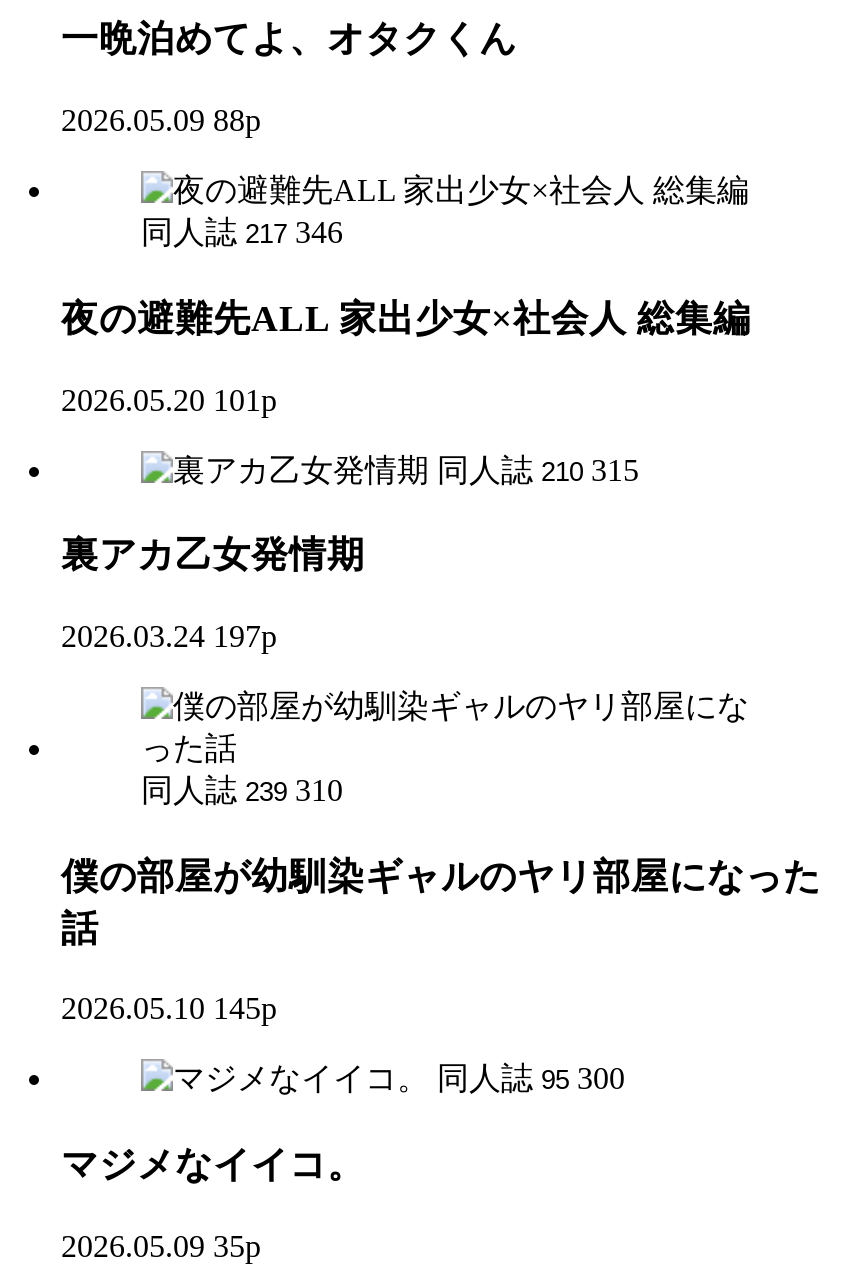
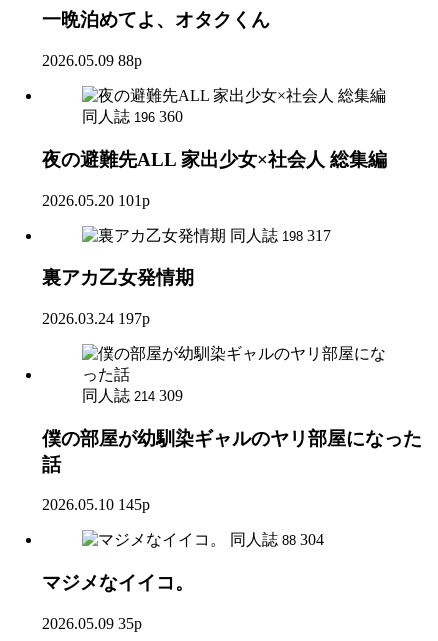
- 同人誌 217 346
+ 同人誌 196 360

- 同人誌 210 315
+ 同人誌 198 317

- 同人誌 239 310
+ 同人誌 214 309

- 同人誌 95 300
+ 同人誌 88 304
